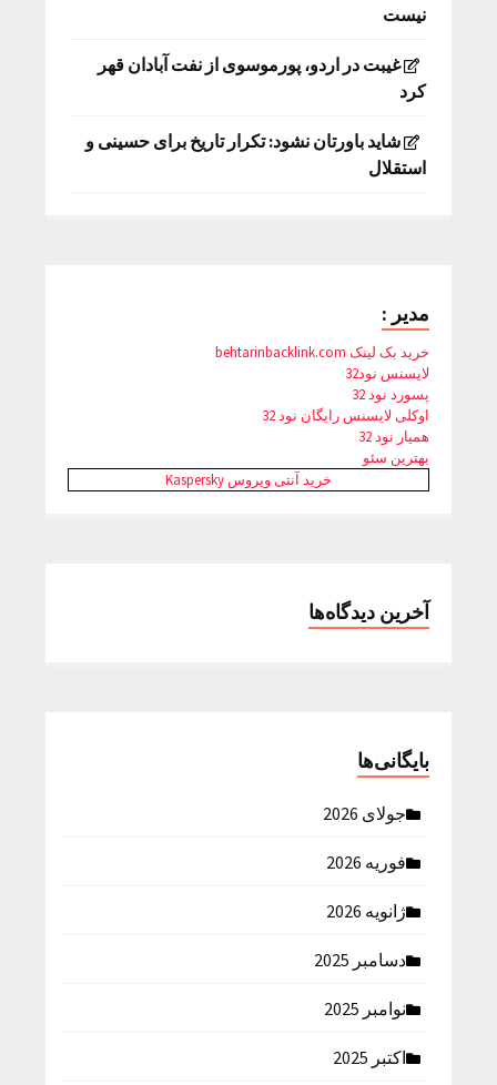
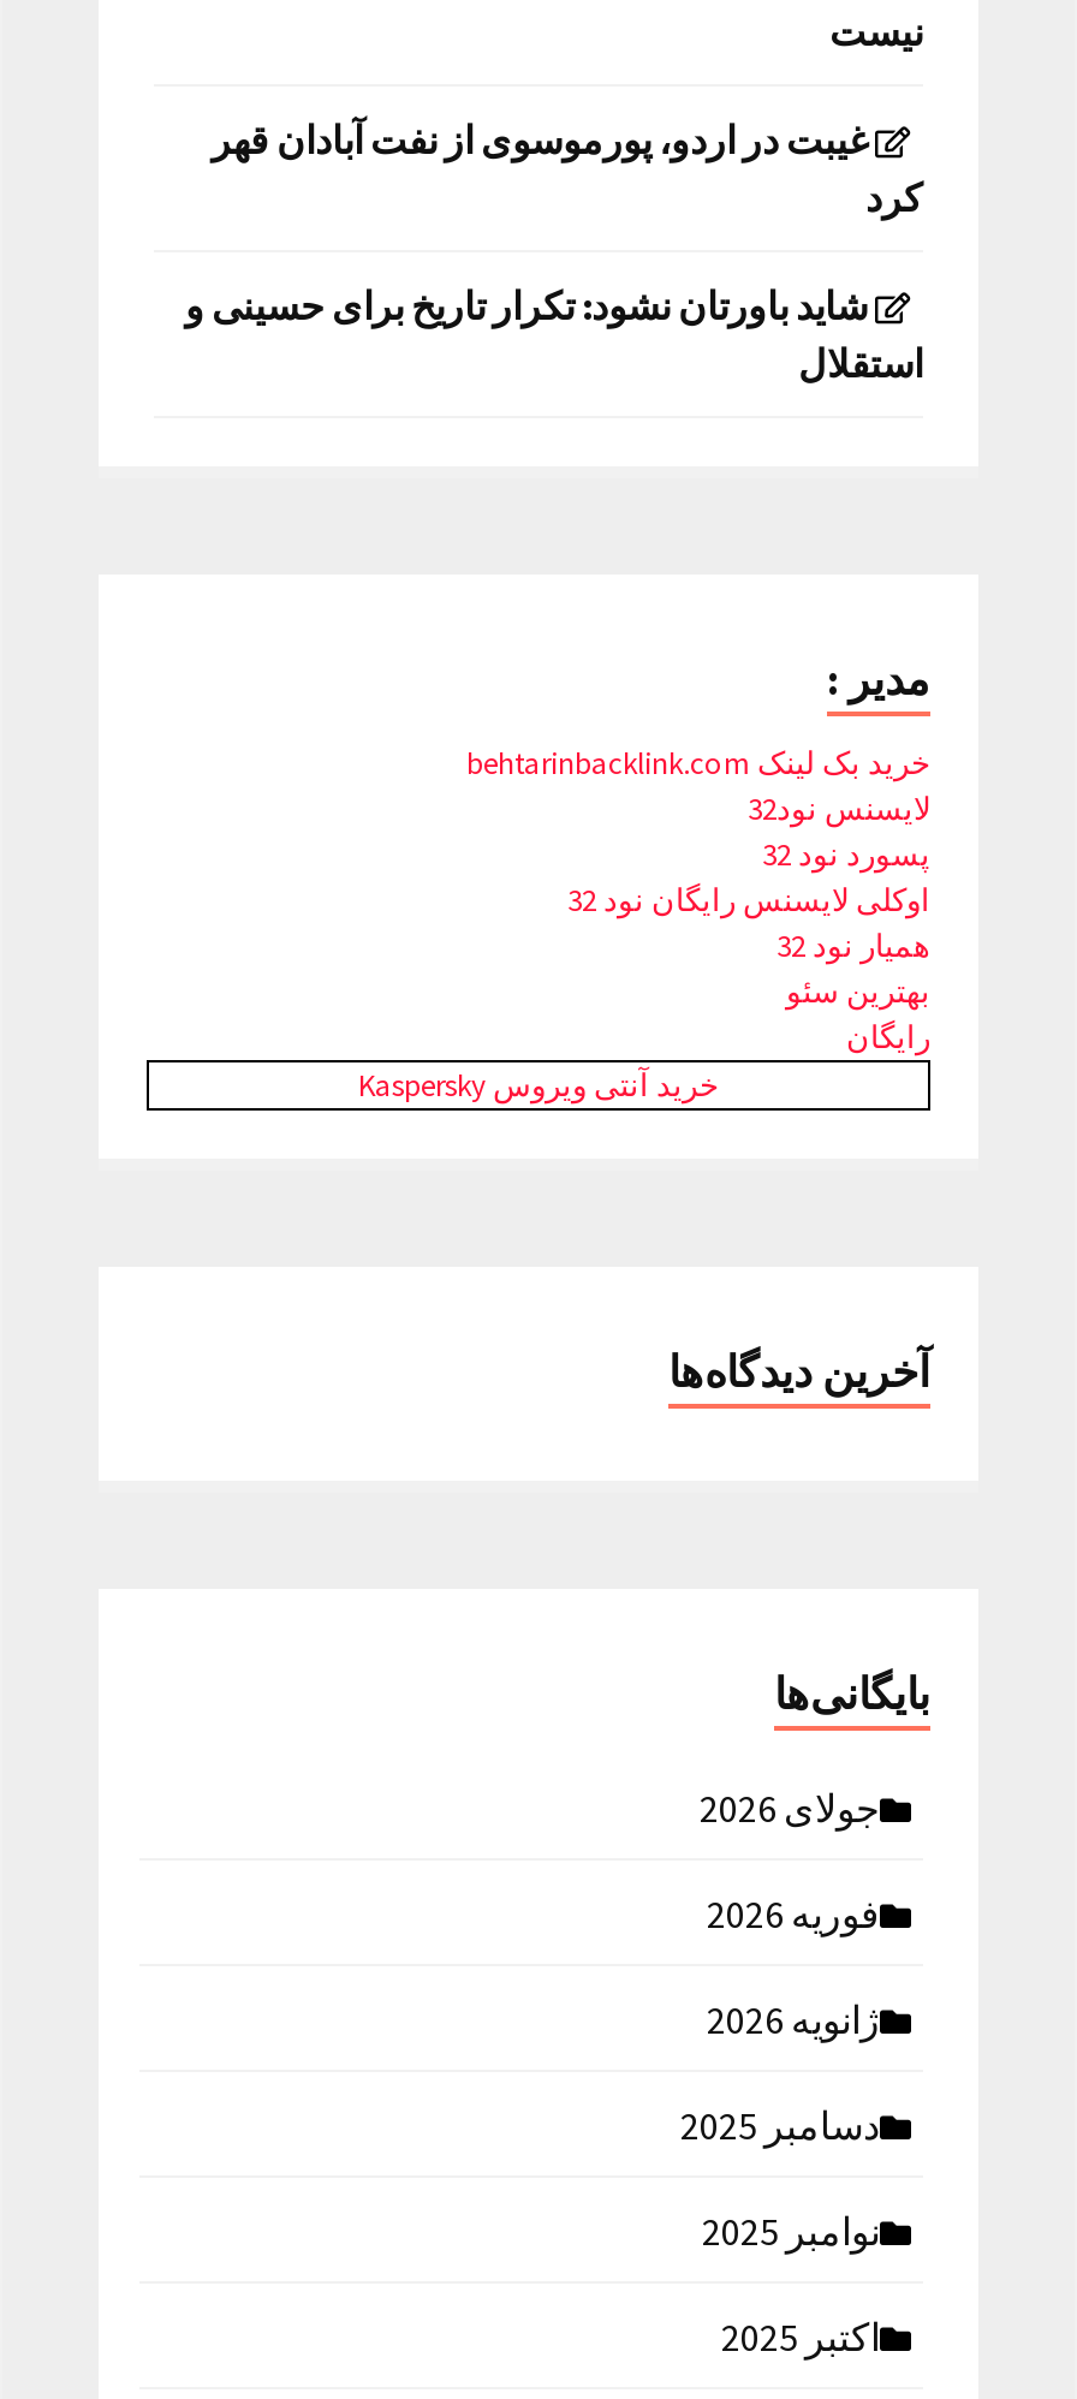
+ رایگان
